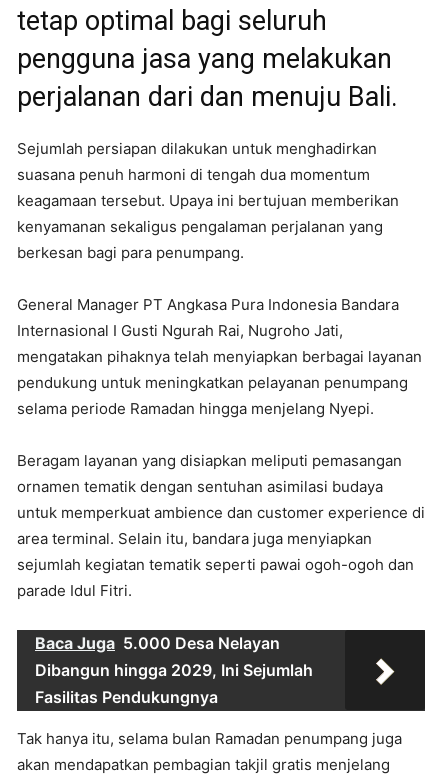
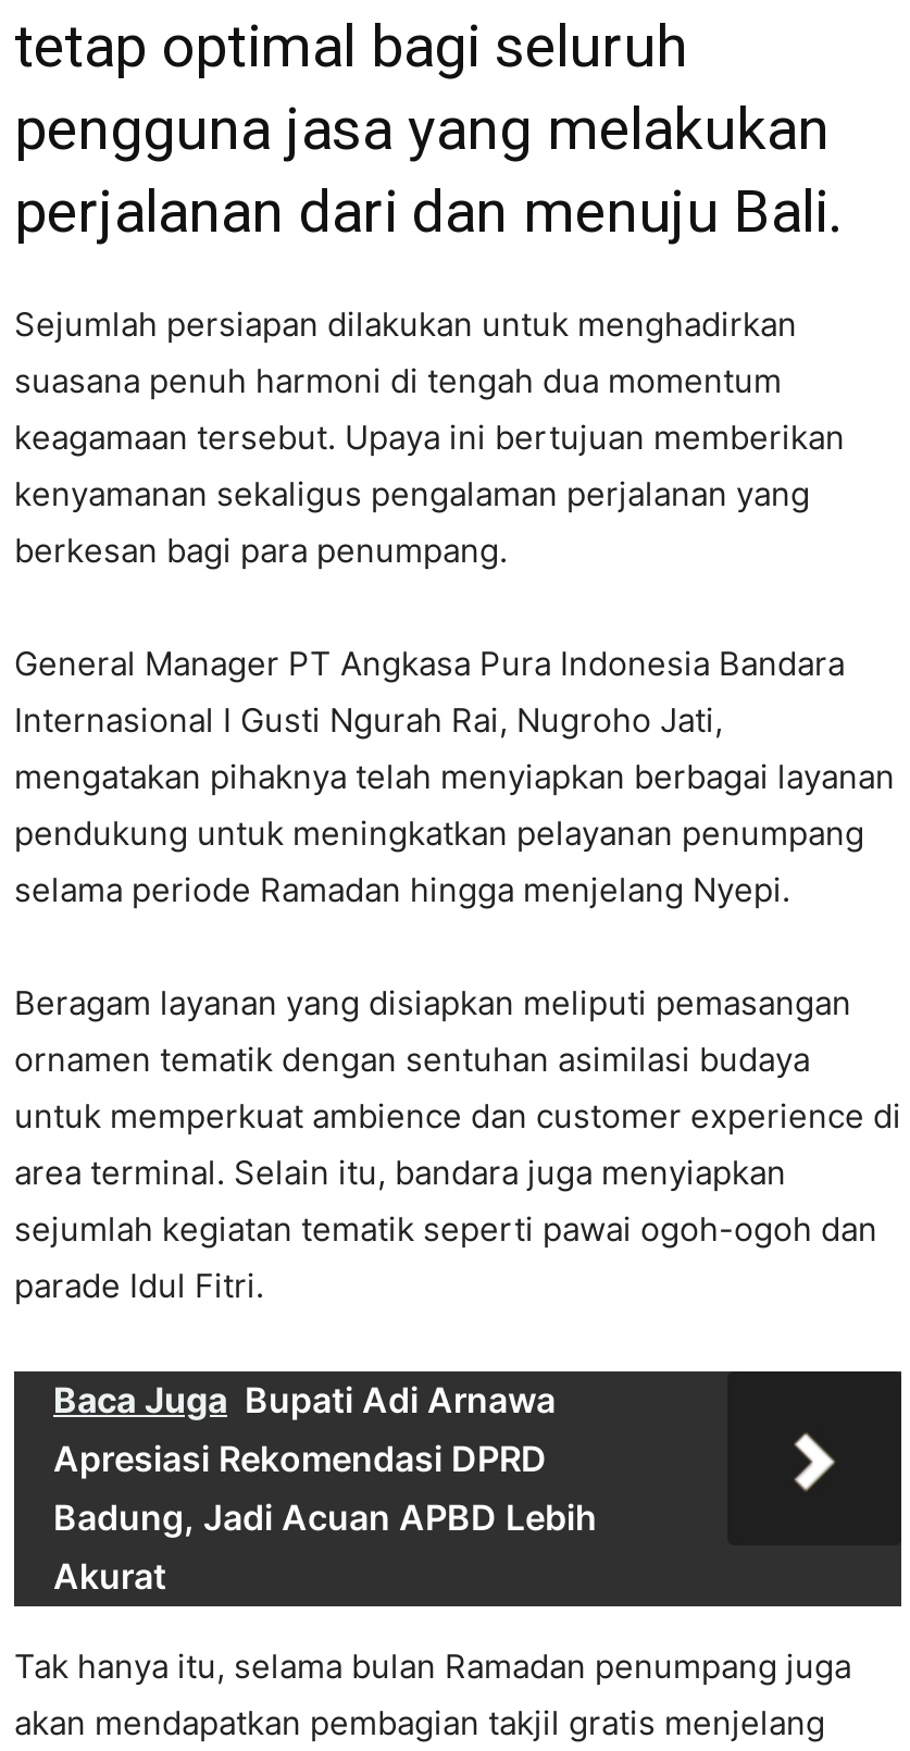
- Baca Juga 5.000 Desa Nelayan
- Dibangun hingga 2029, Ini Sejumlah
- Fasilitas Pendukungnya
+ Baca Juga Bupati Adi Arnawa
+ Apresiasi Rekomendasi DPRD
+ Badung, Jadi Acuan APBD Lebih
+ Akurat
